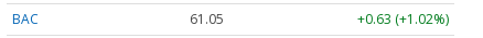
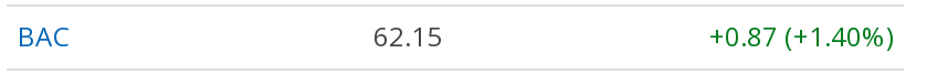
- 61.05
+ 62.15

- +0.63 (+1.02%)
+ +0.87 (+1.40%)
